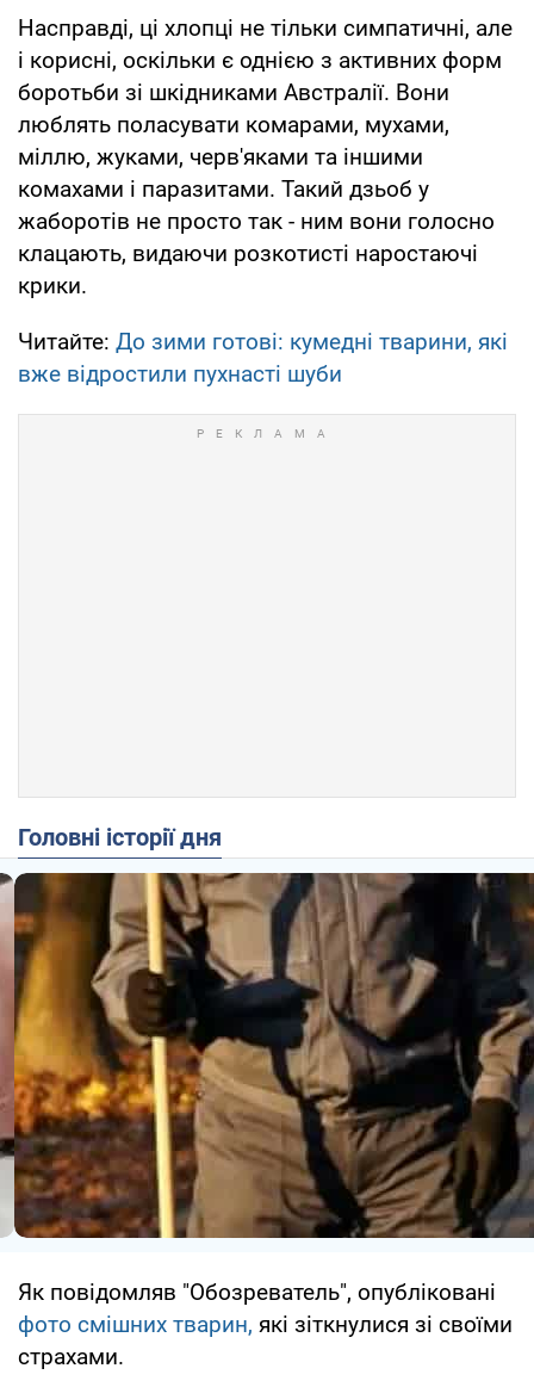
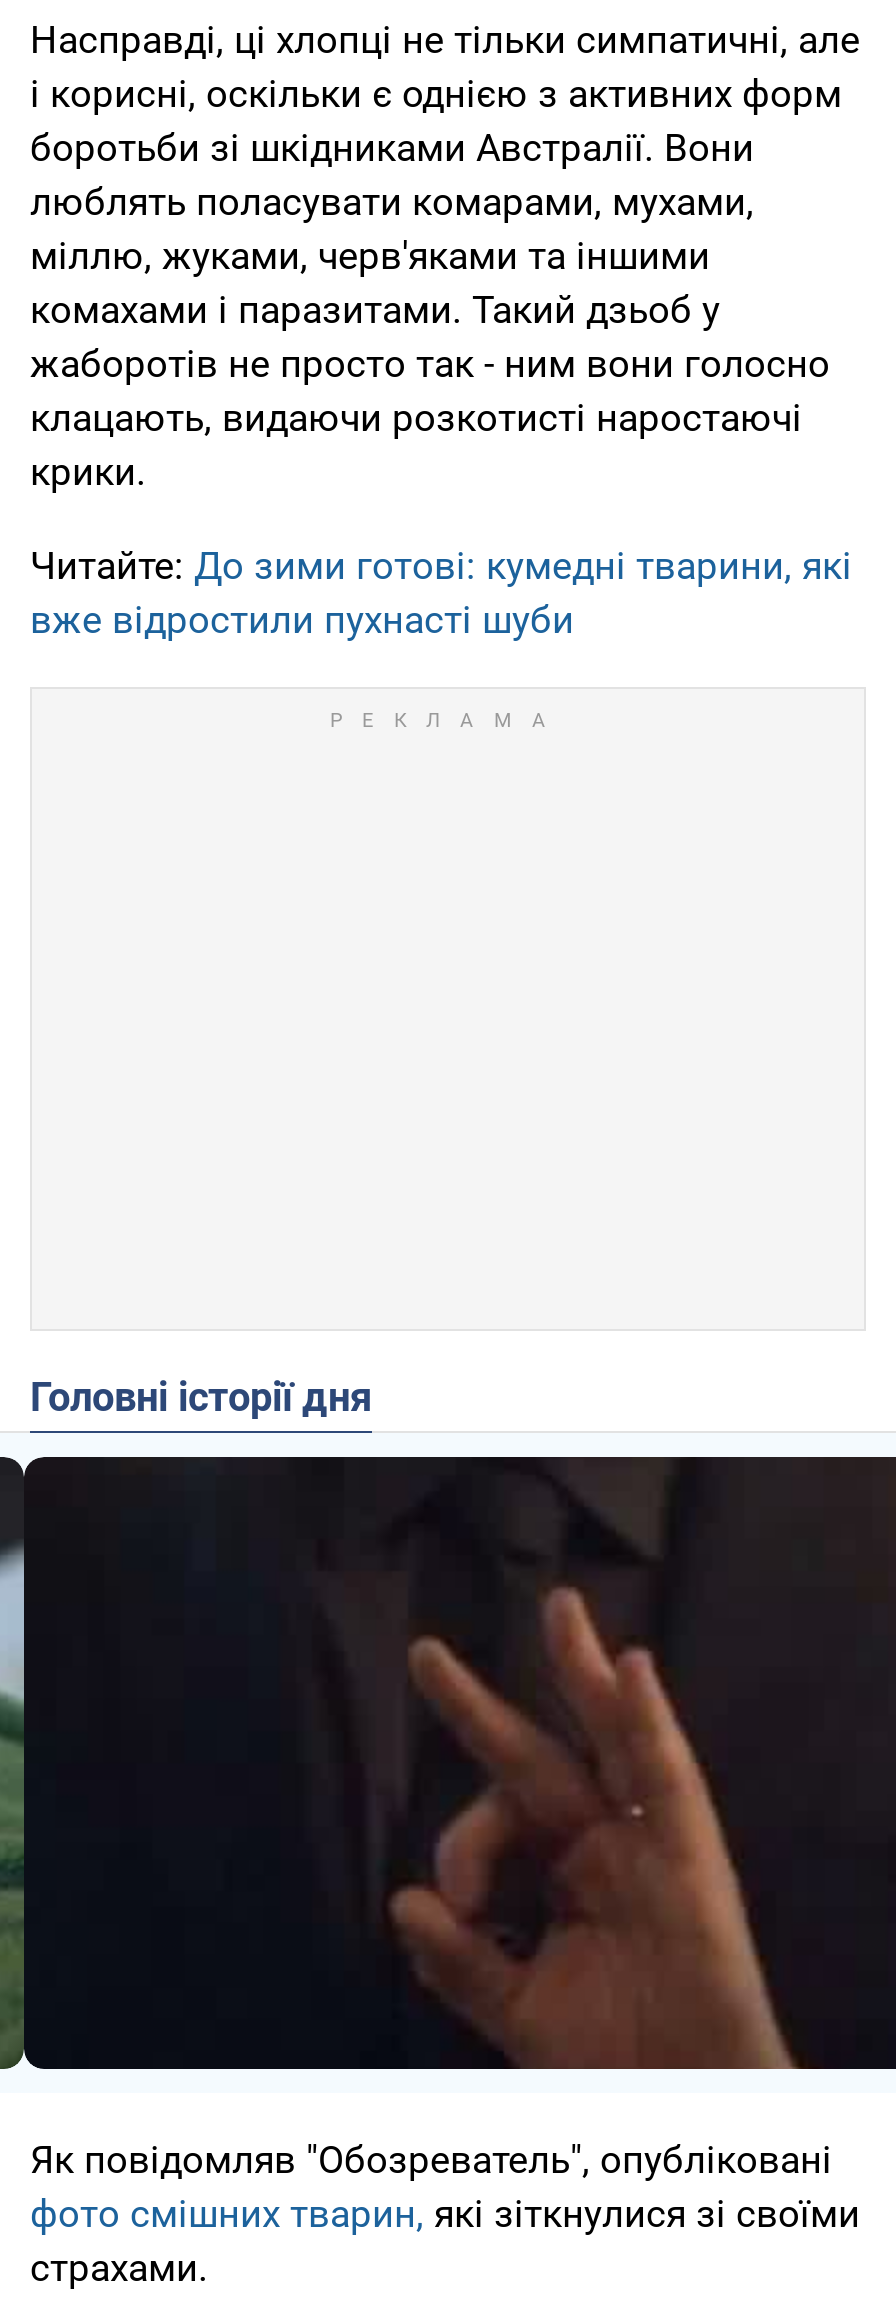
- [image]
+ [image]
